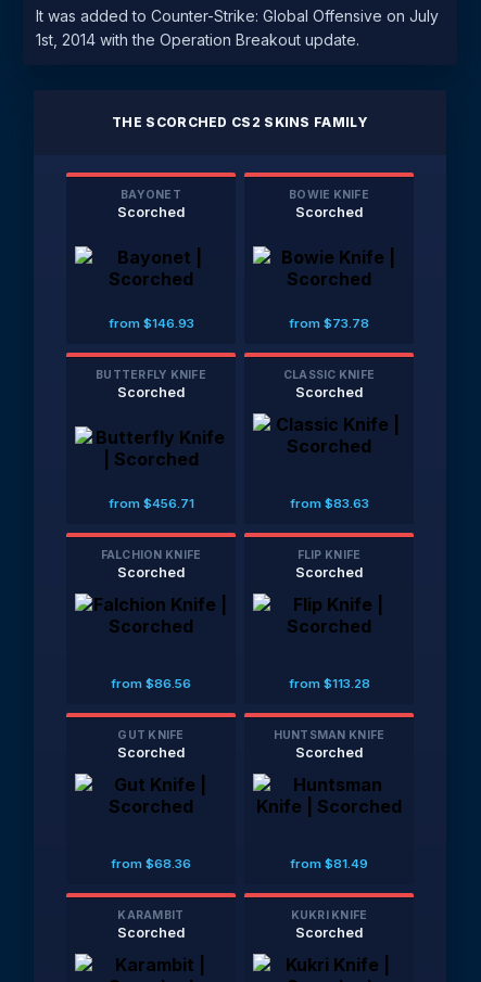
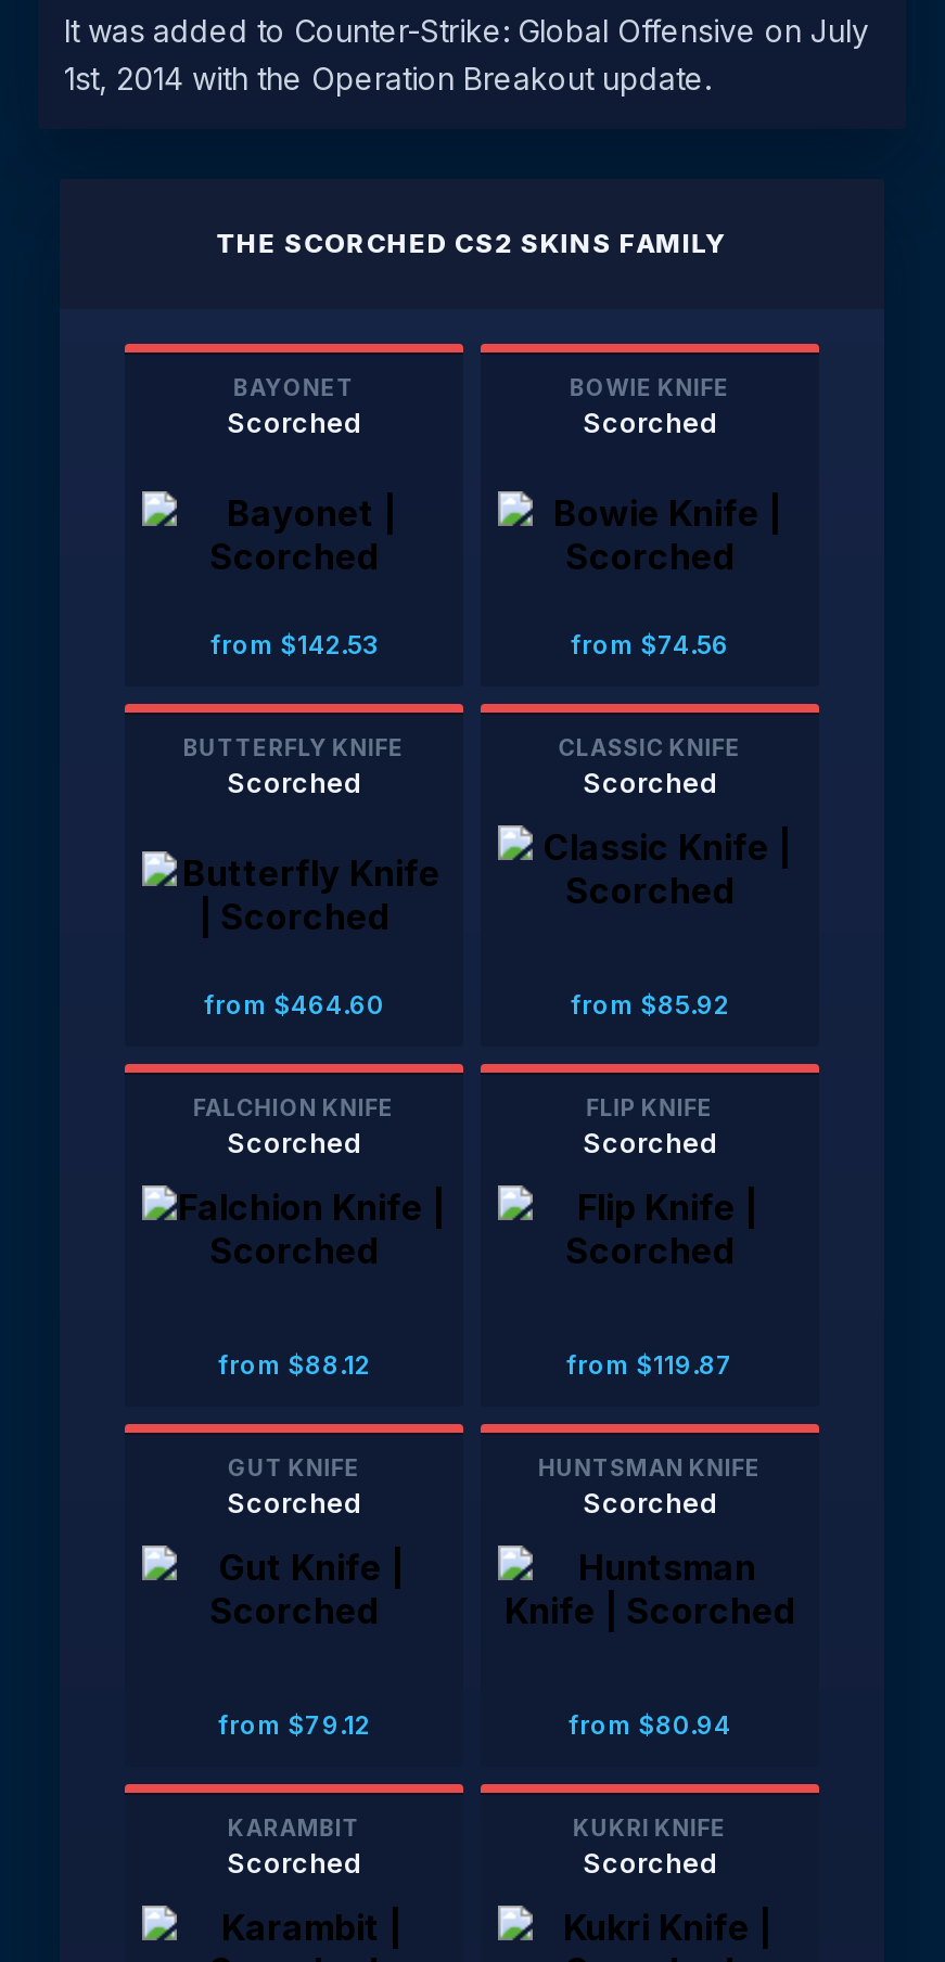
- from $146.93
+ from $142.53

- from $73.78
+ from $74.56

- from $456.71
+ from $464.60

- from $83.63
+ from $85.92

- from $86.56
+ from $88.12

- from $113.28
+ from $119.87

- from $68.36
+ from $79.12

- from $81.49
+ from $80.94
